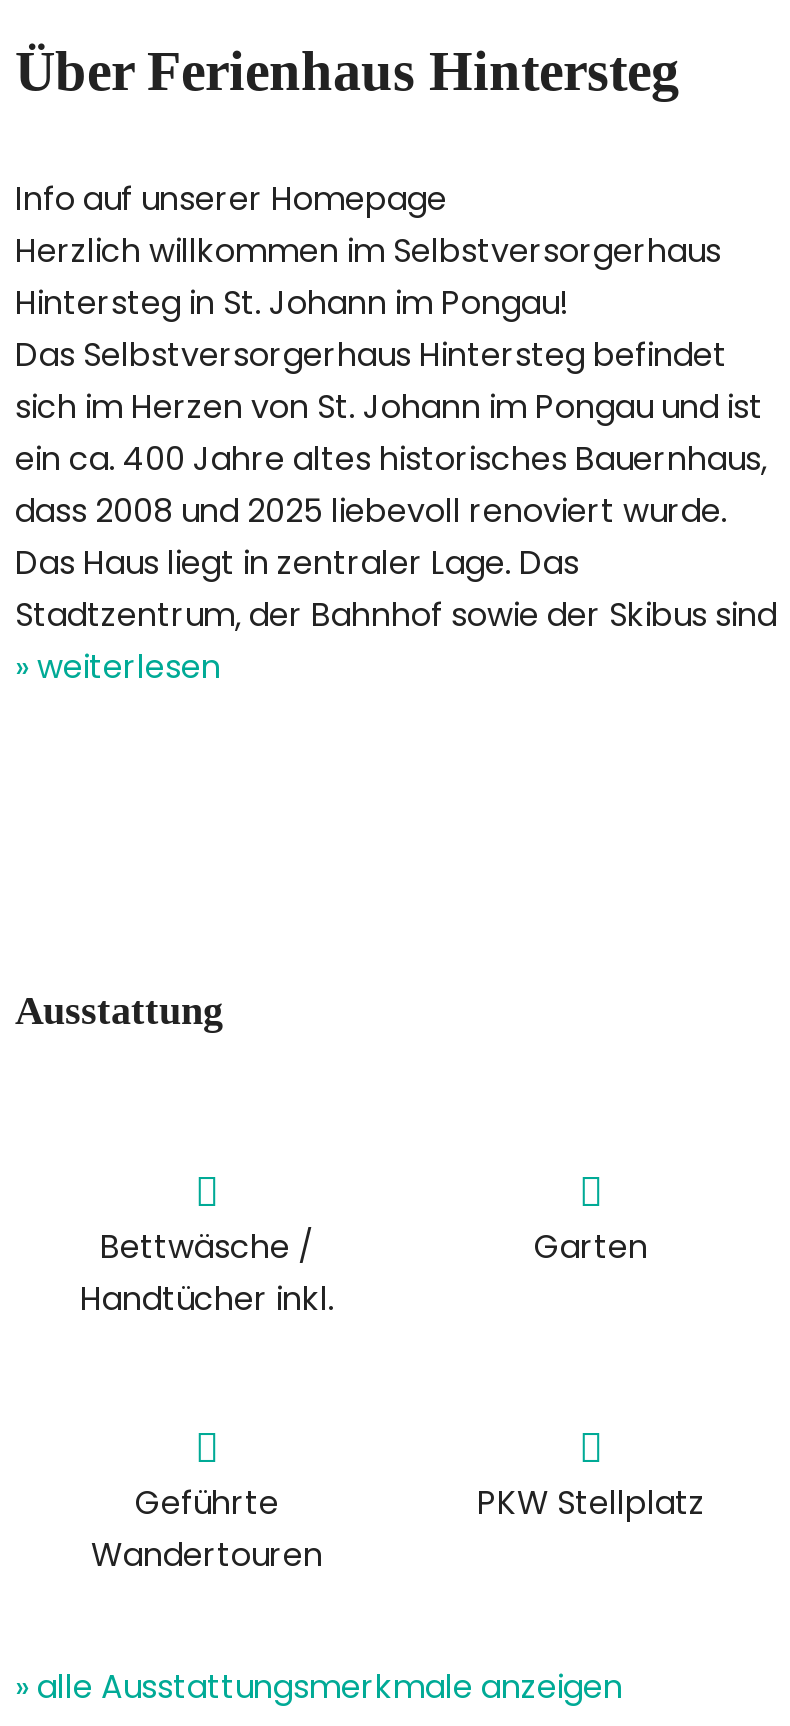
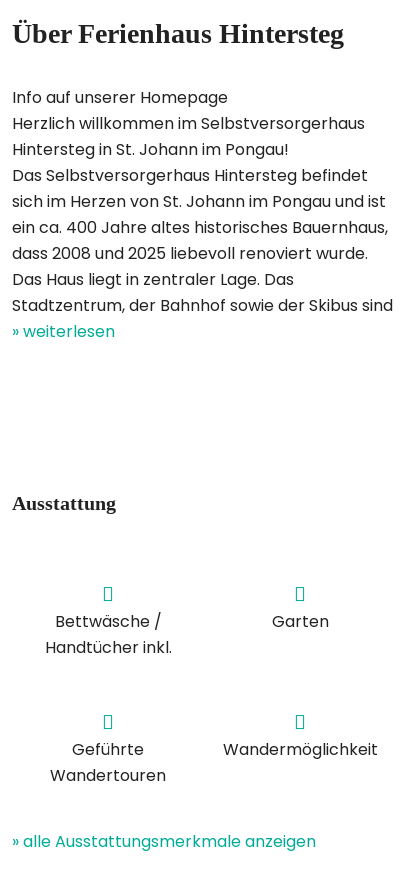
- PKW Stellplatz
+ Wandermöglichkeit
